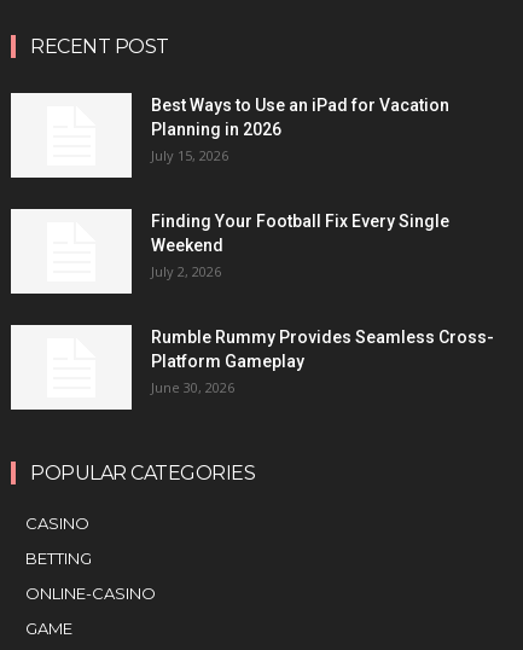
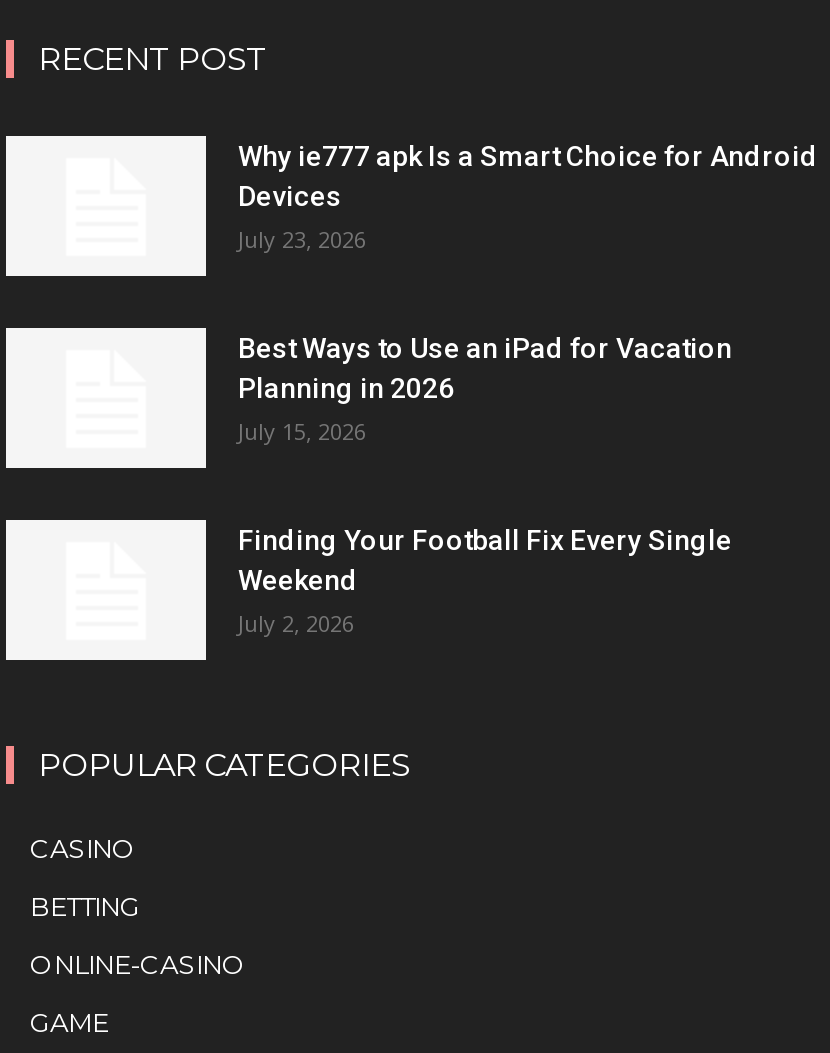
+ Why ie777 apk Is a Smart Choice for Android
+ Devices
+ July 23, 2026

moved down: Best Ways to Use an iPad for Vacation | Planning in 2026 | July 15, 2026 | Finding Your Football Fix Every Single | Weekend | July 2, 2026

- Rumble Rummy Provides Seamless Cross-
- Platform Gameplay
- June 30, 2026
